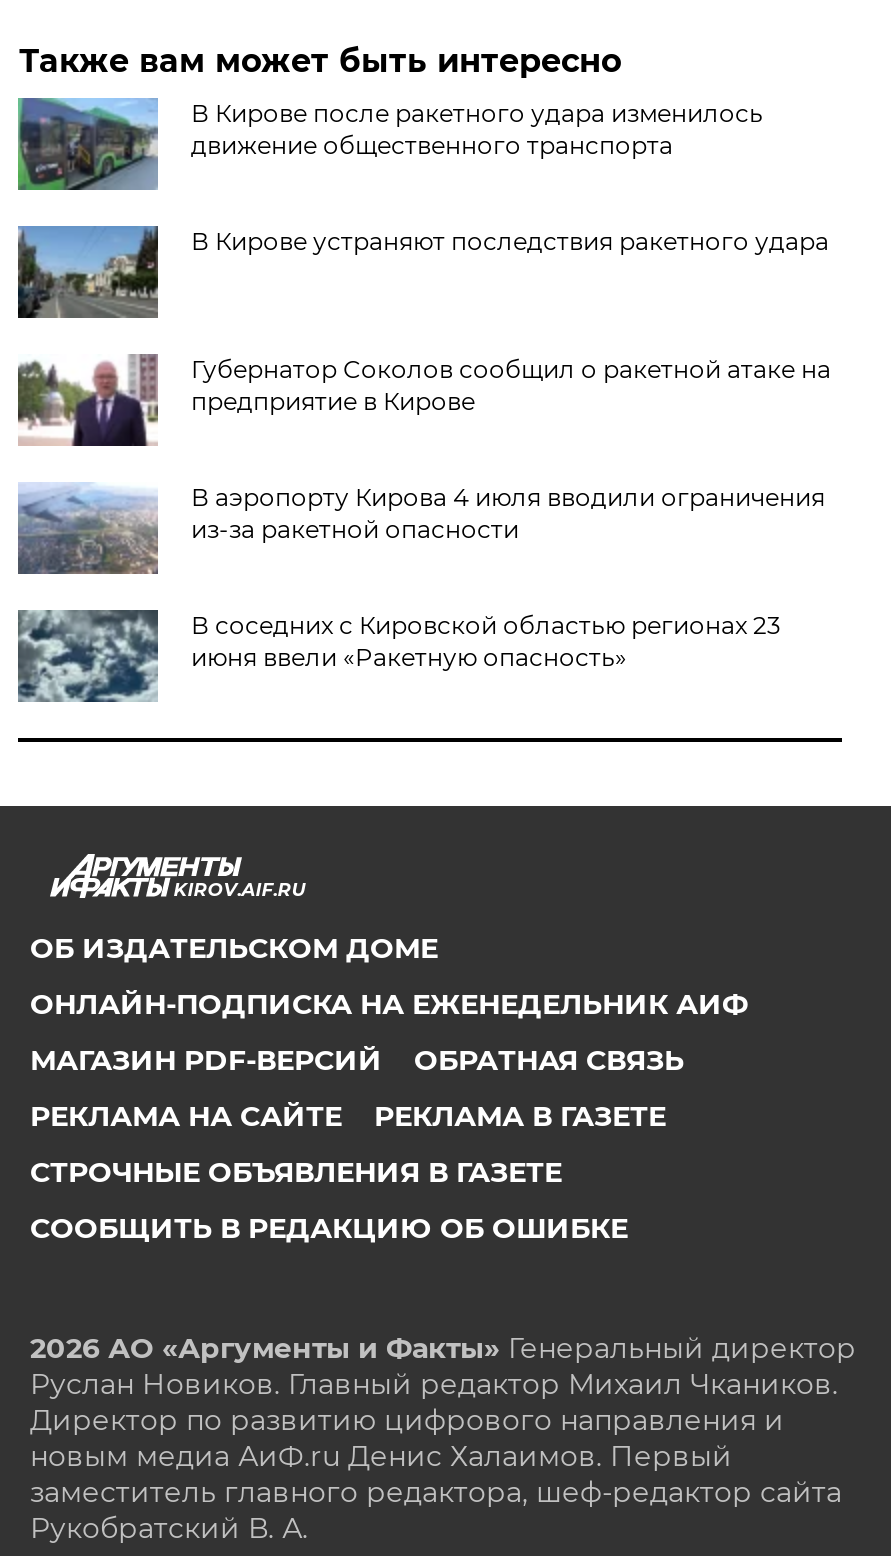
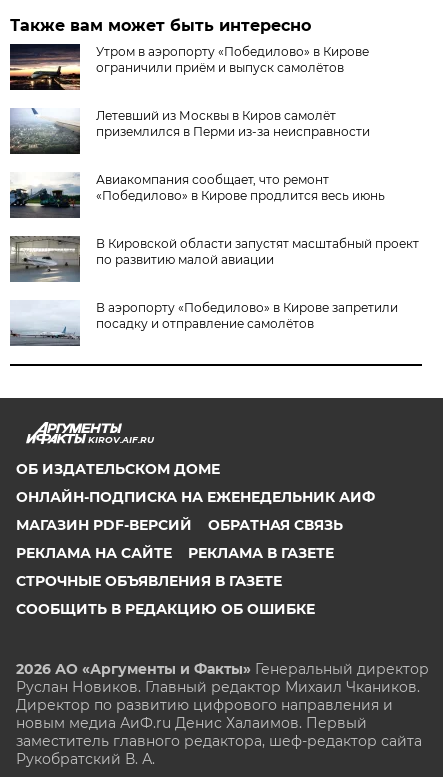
- [image]
- В Кирове после ракетного удара изменилось
- движение общественного транспорта
+ [image]
+ Утром в аэропорту «Победилово» в Кирове
+ ограничили приём и выпуск самолётов

- [image]
- В Кирове устраняют последствия ракетного удара
+ [image]
+ Летевший из Москвы в Киров самолёт
+ приземлился в Перми из-за неисправности

- [image]
- Губернатор Соколов сообщил о ракетной атаке на
- предприятие в Кирове
+ [image]
+ Авиакомпания сообщает, что ремонт
+ «Победилово» в Кирове продлится весь июнь

- [image]
- В аэропорту Кирова 4 июля вводили ограничения
- из-за ракетной опасности
+ [image]
+ В Кировской области запустят масштабный проект
+ по развитию малой авиации

- [image]
- В соседних с Кировской областью регионах 23
- июня ввели «Ракетную опасность»
+ [image]
+ В аэропорту «Победилово» в Кирове запретили
+ посадку и отправление самолётов
